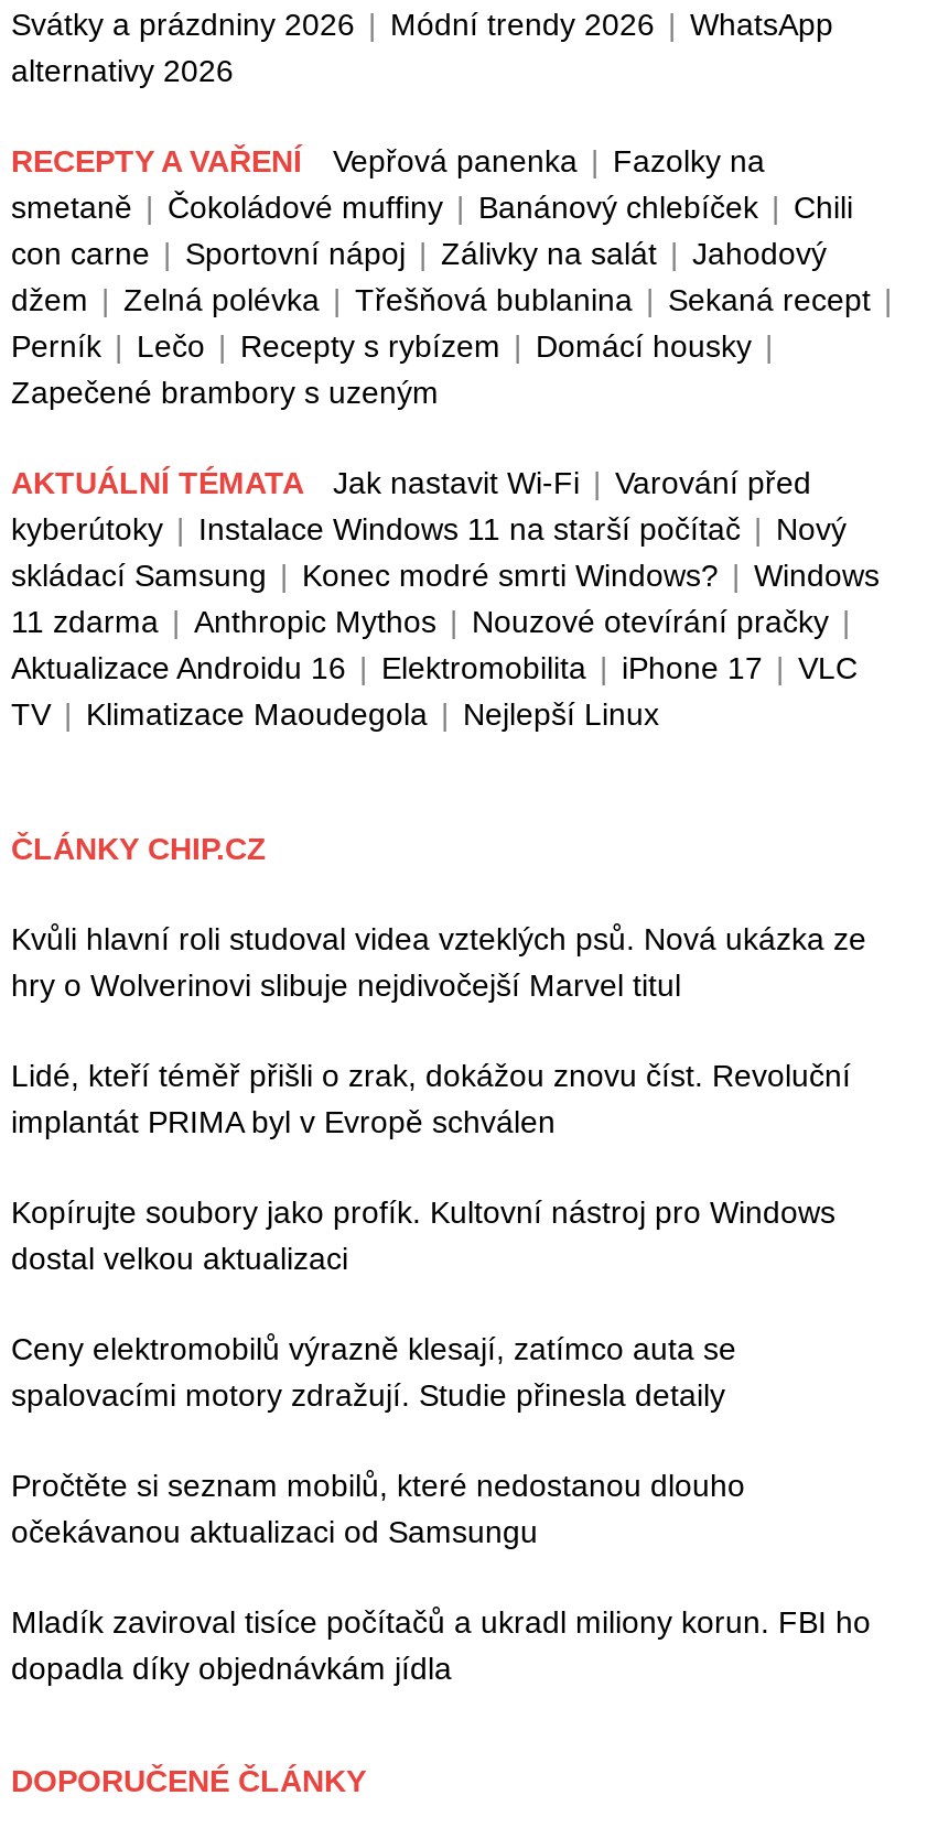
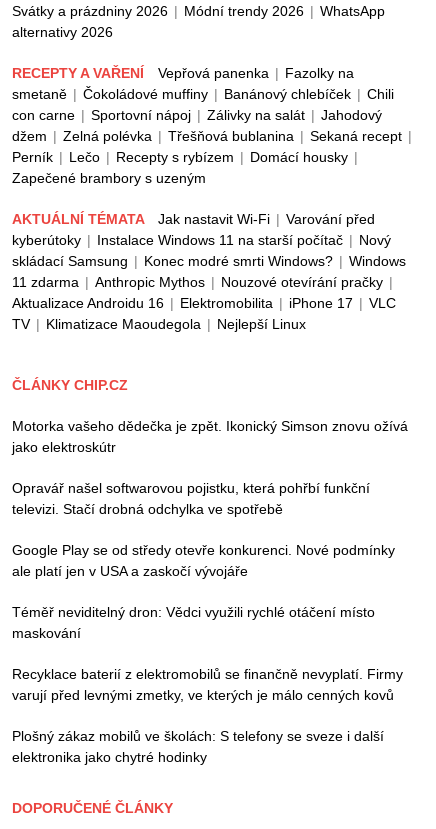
- Kvůli hlavní roli studoval videa vzteklých psů. Nová ukázka ze
- hry o Wolverinovi slibuje nejdivočejší Marvel titul
+ Motorka vašeho dědečka je zpět. Ikonický Simson znovu ožívá
+ jako elektroskútr

- Lidé, kteří téměř přišli o zrak, dokážou znovu číst. Revoluční
- implantát PRIMA byl v Evropě schválen
+ Opravář našel softwarovou pojistku, která pohřbí funkční
+ televizi. Stačí drobná odchylka ve spotřebě

- Kopírujte soubory jako profík. Kultovní nástroj pro Windows
- dostal velkou aktualizaci
+ Google Play se od středy otevře konkurenci. Nové podmínky
+ ale platí jen v USA a zaskočí vývojáře

- Ceny elektromobilů výrazně klesají, zatímco auta se
- spalovacími motory zdražují. Studie přinesla detaily
+ Téměř neviditelný dron: Vědci využili rychlé otáčení místo
+ maskování

- Pročtěte si seznam mobilů, které nedostanou dlouho
- očekávanou aktualizaci od Samsungu
+ Recyklace baterií z elektromobilů se finančně nevyplatí. Firmy
+ varují před levnými zmetky, ve kterých je málo cenných kovů

- Mladík zaviroval tisíce počítačů a ukradl miliony korun. FBI ho
- dopadla díky objednávkám jídla
+ Plošný zákaz mobilů ve školách: S telefony se sveze i další
+ elektronika jako chytré hodinky
